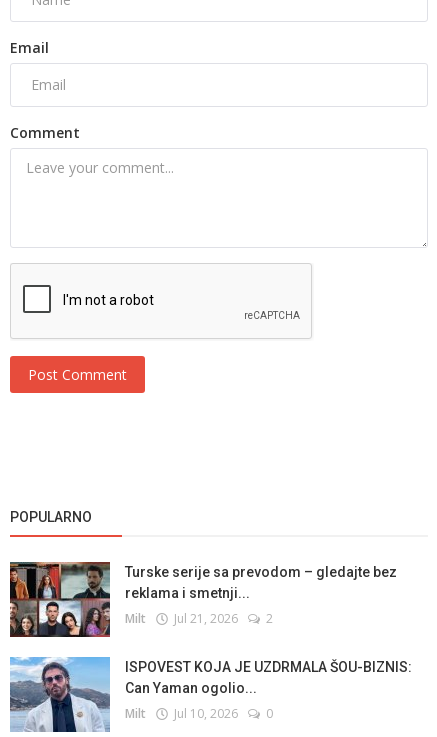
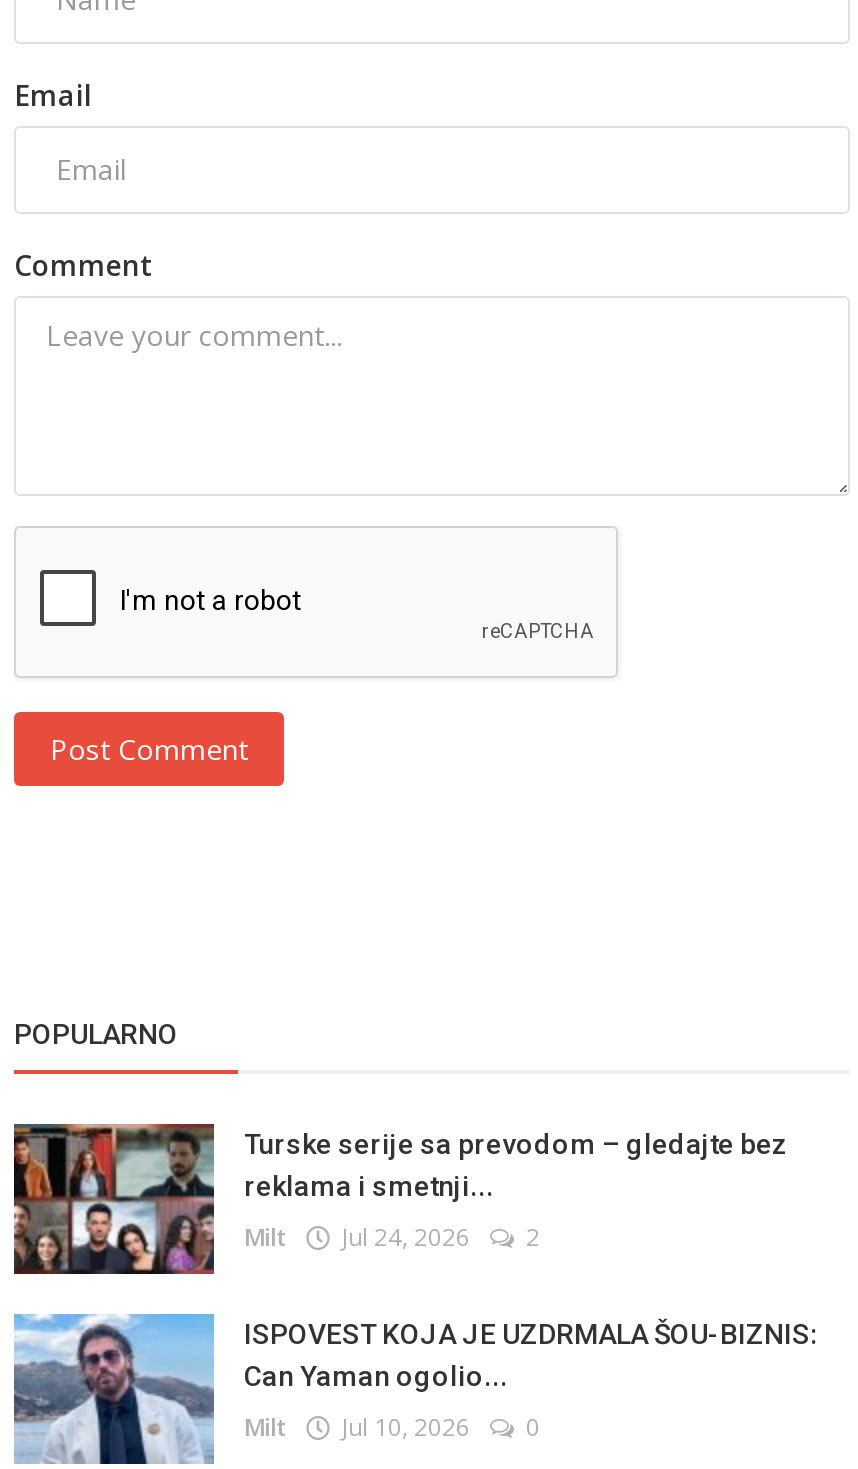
- Milt Jul 21, 2026 2
+ Milt Jul 24, 2026 2
